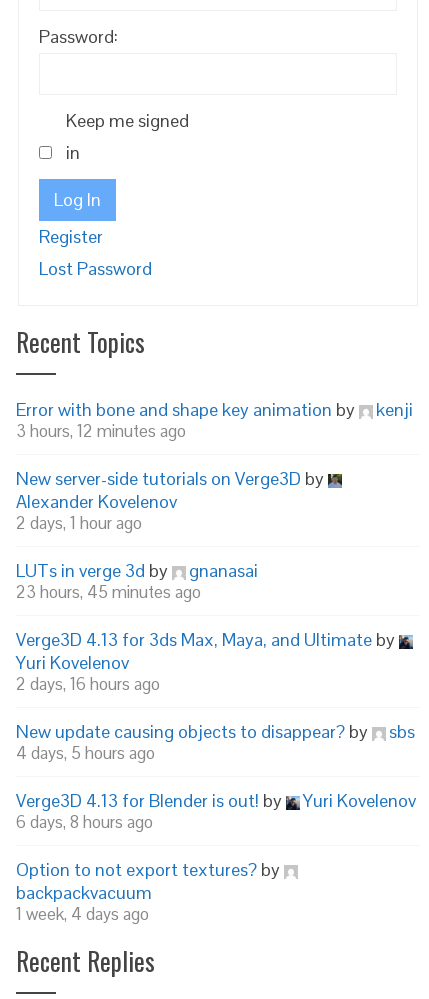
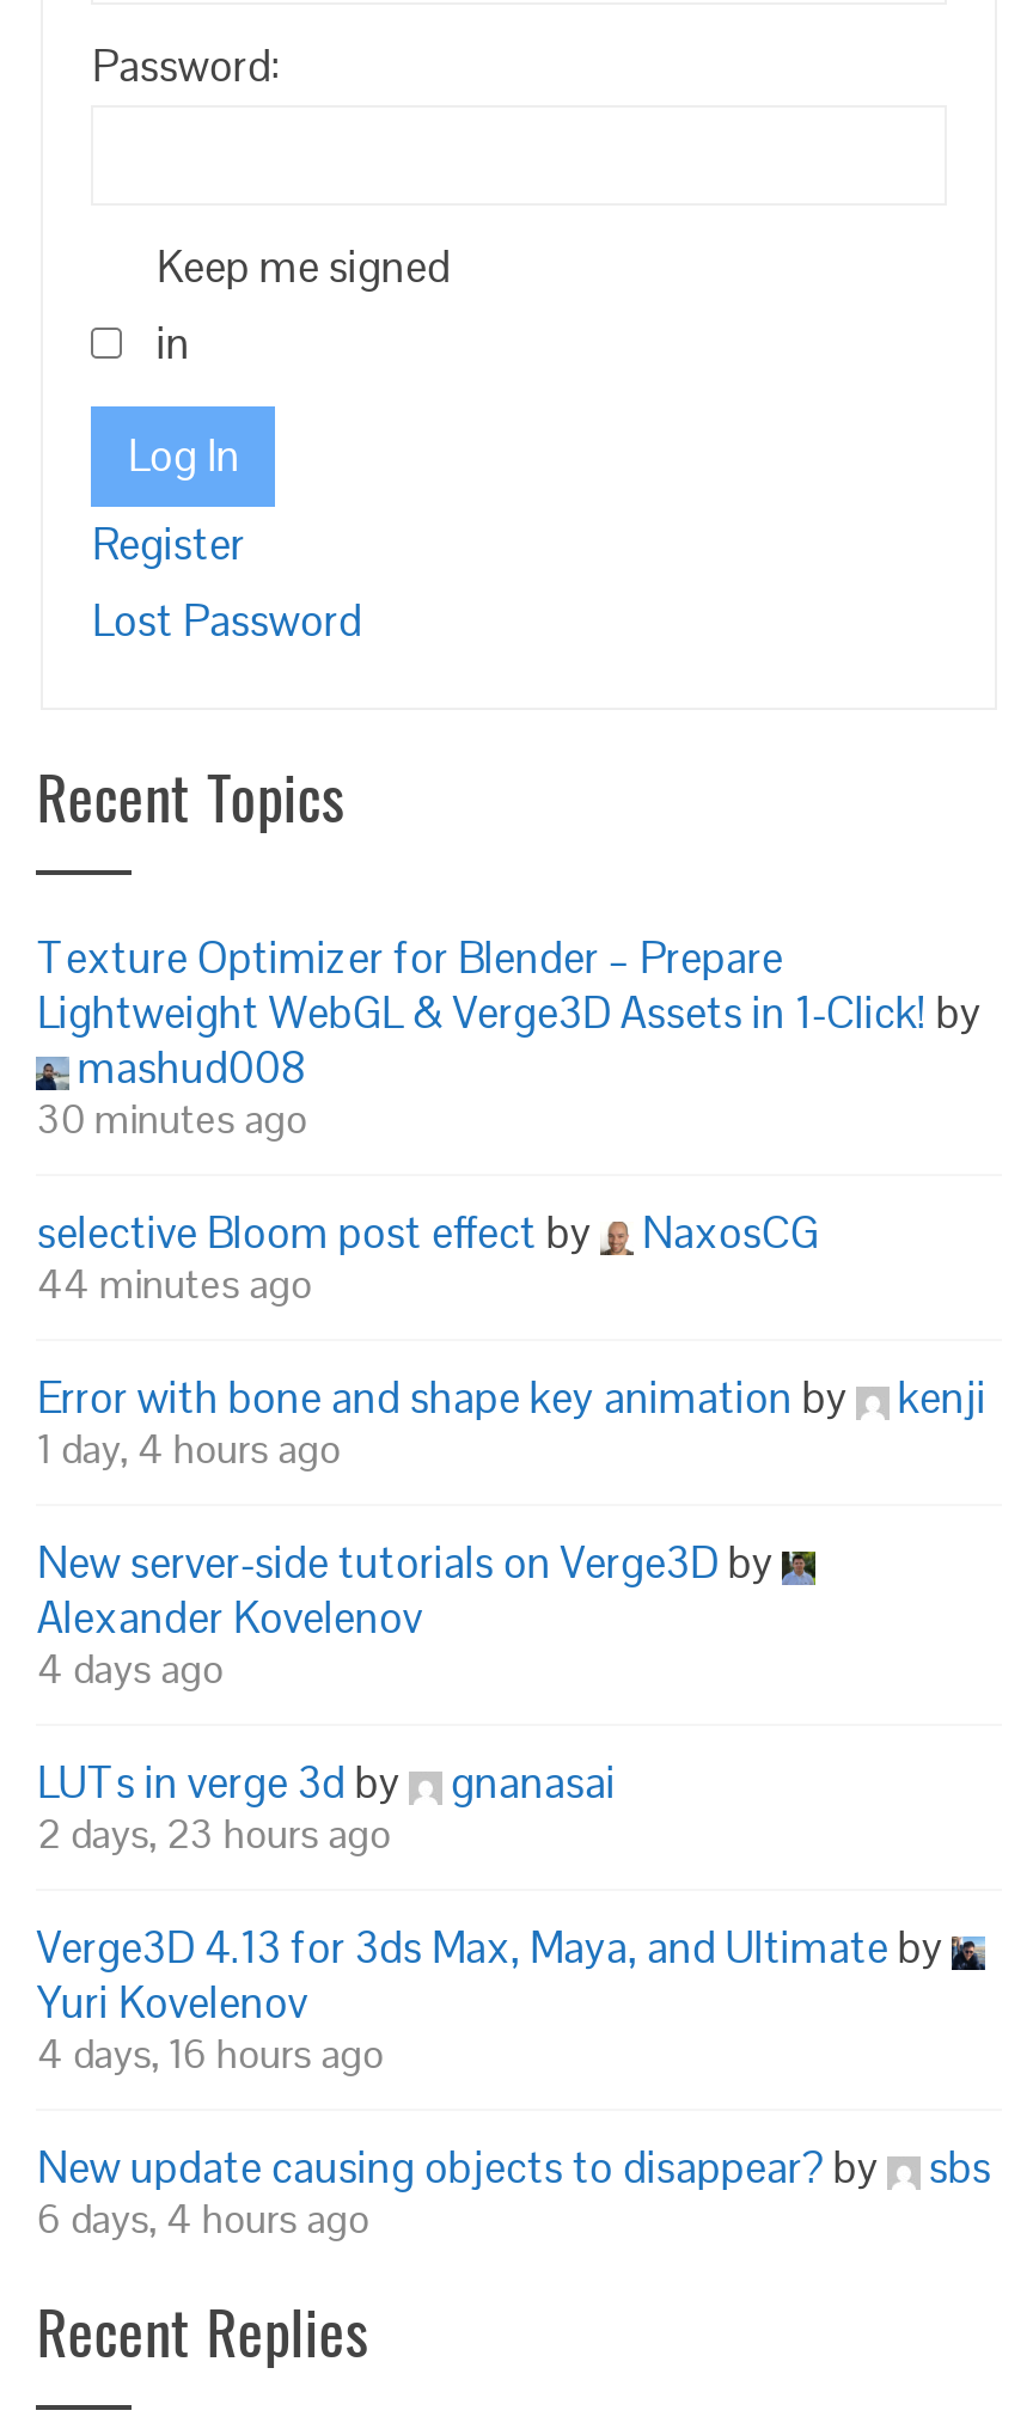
+ Texture Optimizer for Blender – Prepare
+ Lightweight WebGL & Verge3D Assets in 1-Click! by
+ mashud008
+ 30 minutes ago
+ selective Bloom post effect by
+ NaxosCG
+ 44 minutes ago

moved down: Error with bone and shape key animation by | kenji

- 3 hours, 12 minutes ago
+ 1 day, 4 hours ago

moved down: New server-side tutorials on Verge3D by | Alexander Kovelenov

- 2 days, 1 hour ago
+ 4 days ago

moved down: LUTs in verge 3d by | gnanasai

- 23 hours, 45 minutes ago
+ 2 days, 23 hours ago

moved down: Verge3D 4.13 for 3ds Max, Maya, and Ultimate by | Yuri Kovelenov

- 2 days, 16 hours ago
+ 4 days, 16 hours ago

moved down: New update causing objects to disappear? by | sbs

- 4 days, 5 hours ago
- Verge3D 4.13 for Blender is out! by
- Yuri Kovelenov
- 6 days, 8 hours ago
- Option to not export textures? by
- backpackvacuum
- 1 week, 4 days ago
+ 6 days, 4 hours ago
